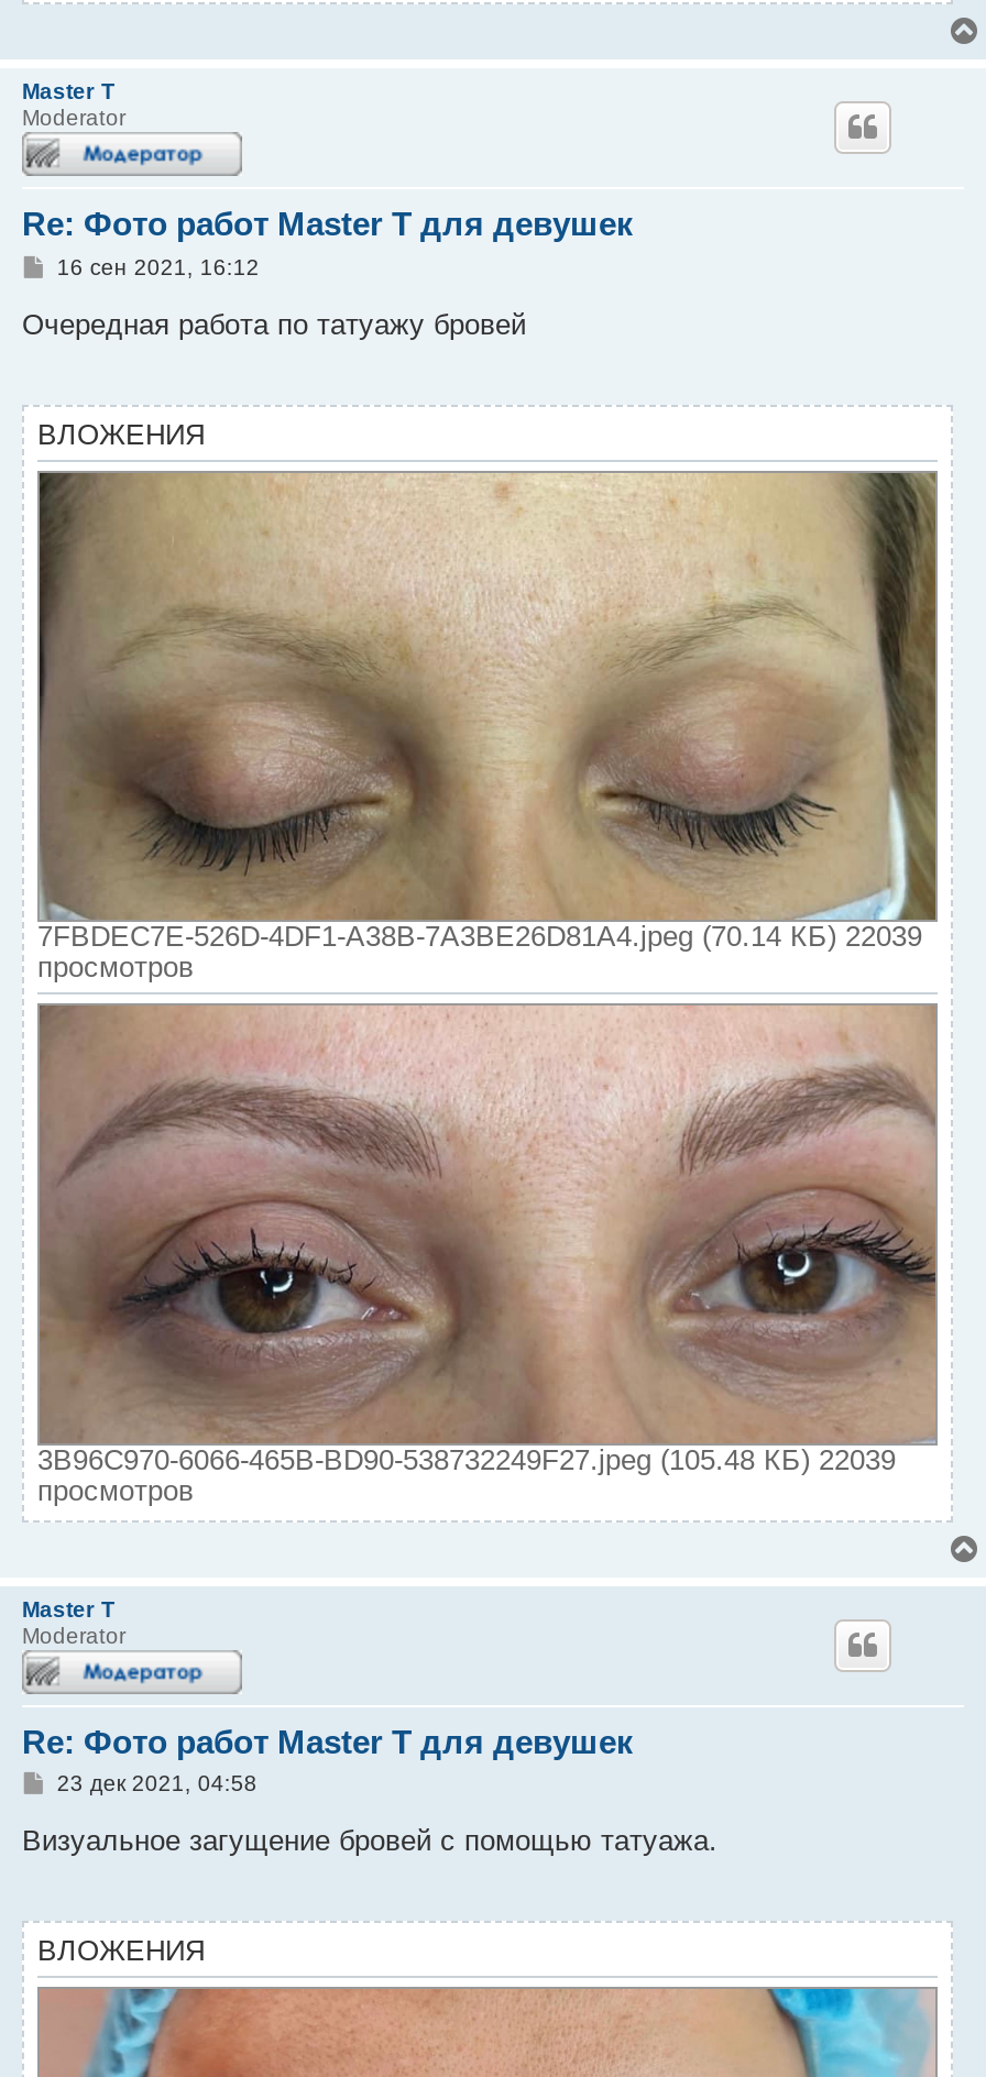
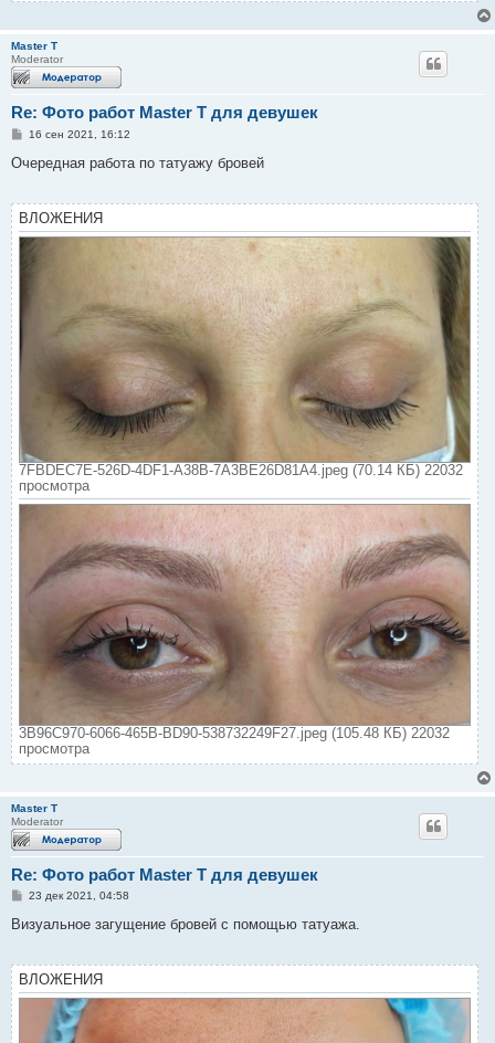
- 7FBDEC7E-526D-4DF1-A38B-7A3BE26D81A4.jpeg (70.14 КБ) 22039
- просмотров
+ 7FBDEC7E-526D-4DF1-A38B-7A3BE26D81A4.jpeg (70.14 КБ) 22032
+ просмотра

- 3B96C970-6066-465B-BD90-538732249F27.jpeg (105.48 КБ) 22039
- просмотров
+ 3B96C970-6066-465B-BD90-538732249F27.jpeg (105.48 КБ) 22032
+ просмотра
